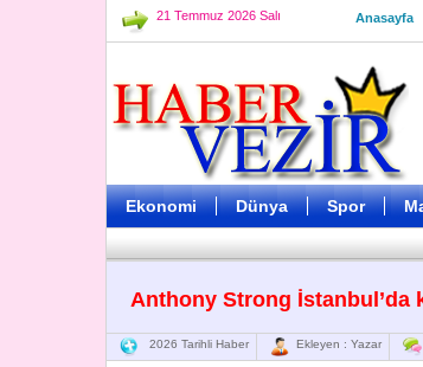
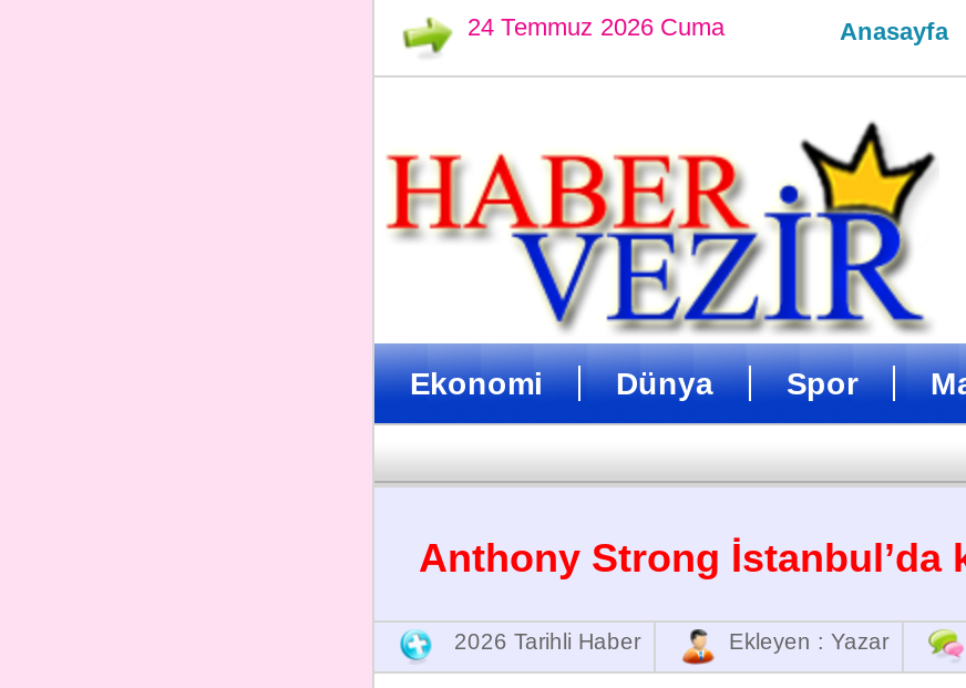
- 21 Temmuz 2026 Salı
+ 24 Temmuz 2026 Cuma
